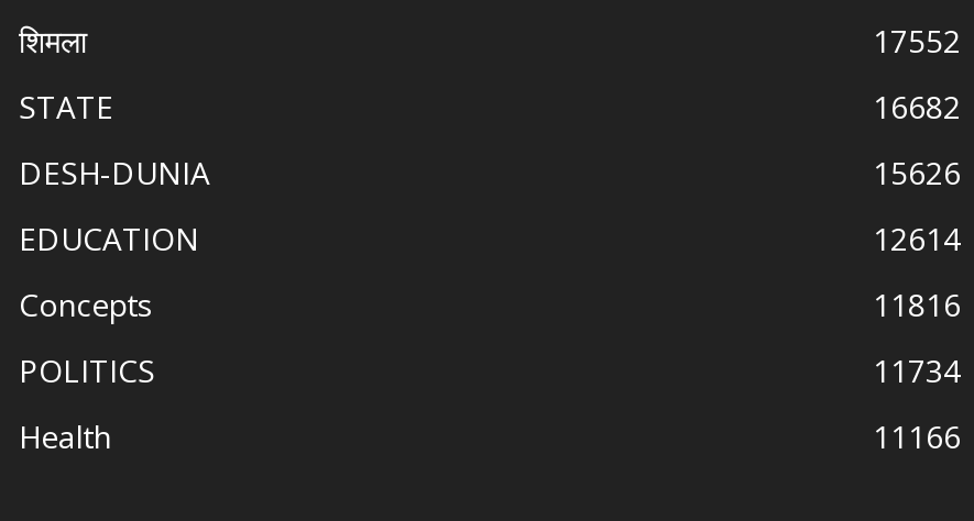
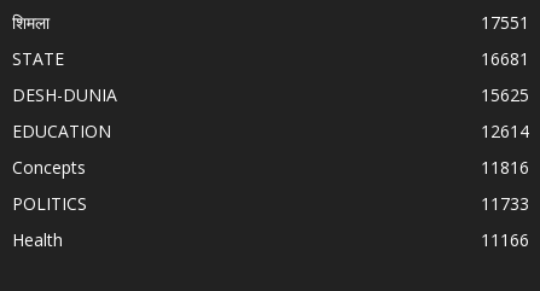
- 17552
+ 17551

- 16682
+ 16681

- 15626
+ 15625

- 11734
+ 11733
